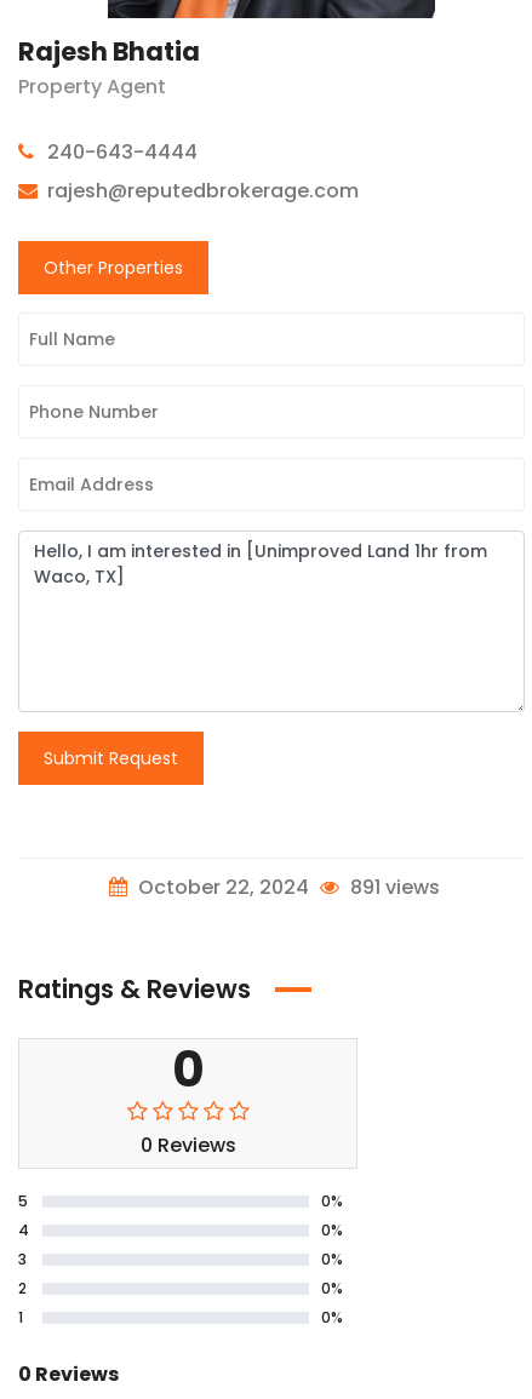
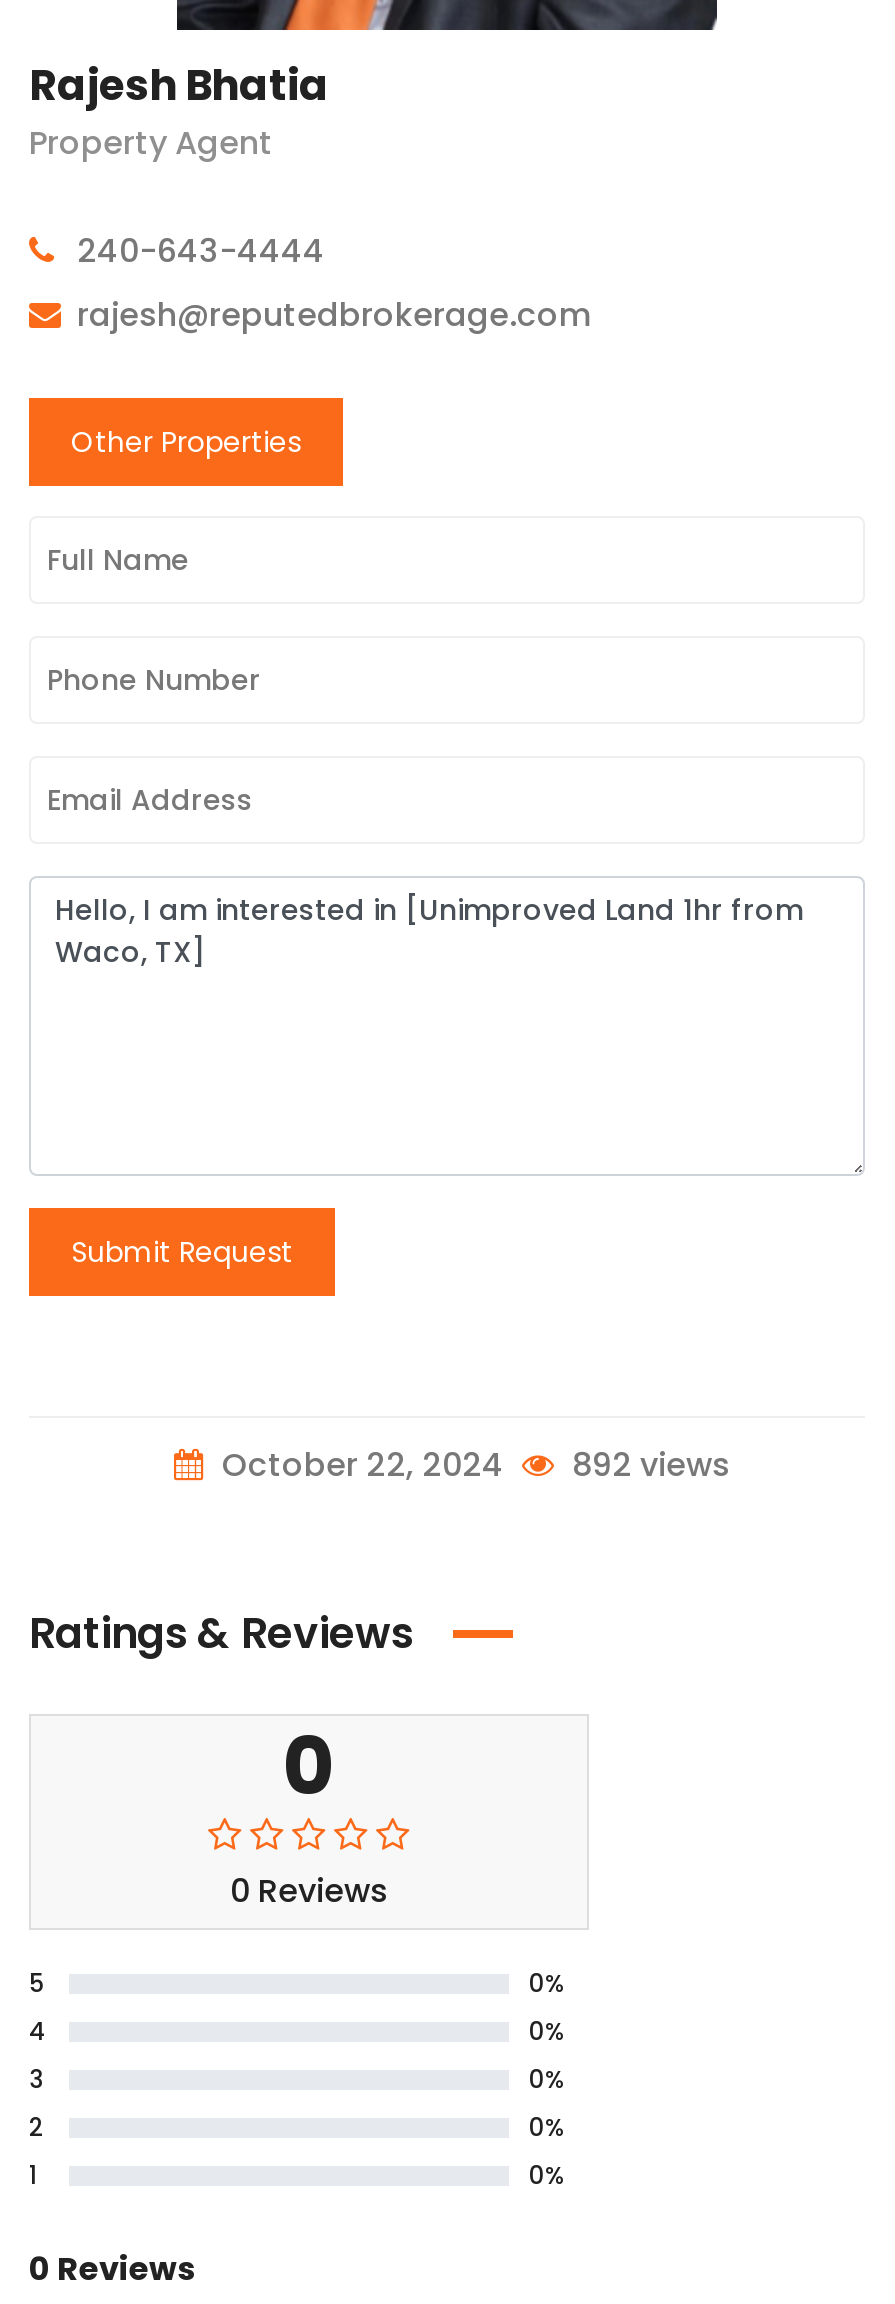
- October 22, 2024 891 views
+ October 22, 2024 892 views
